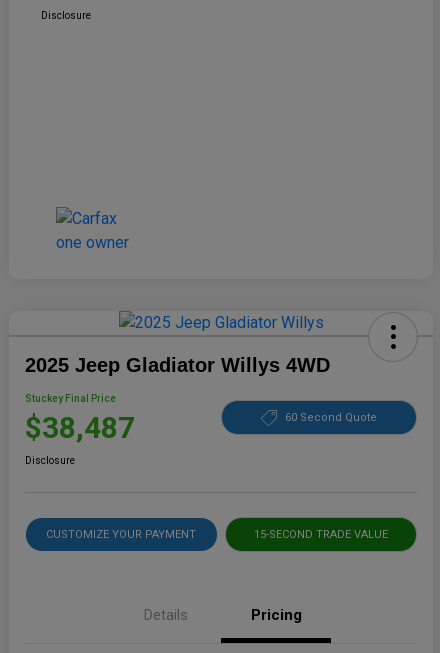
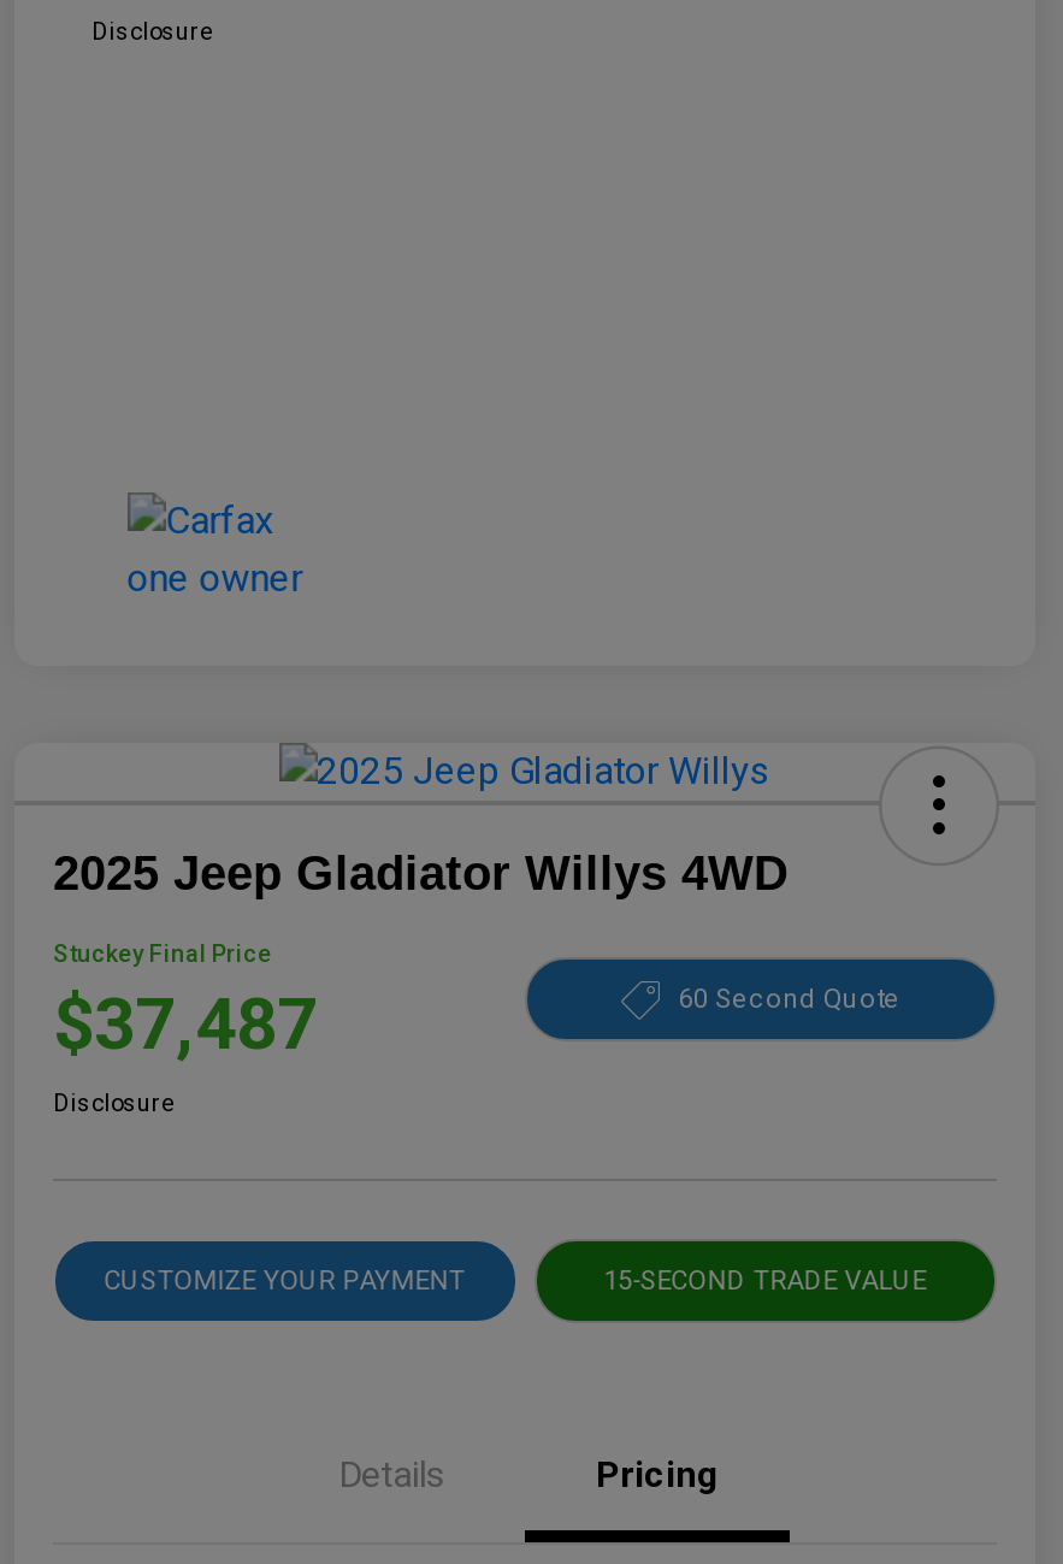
- $38,487
+ $37,487
